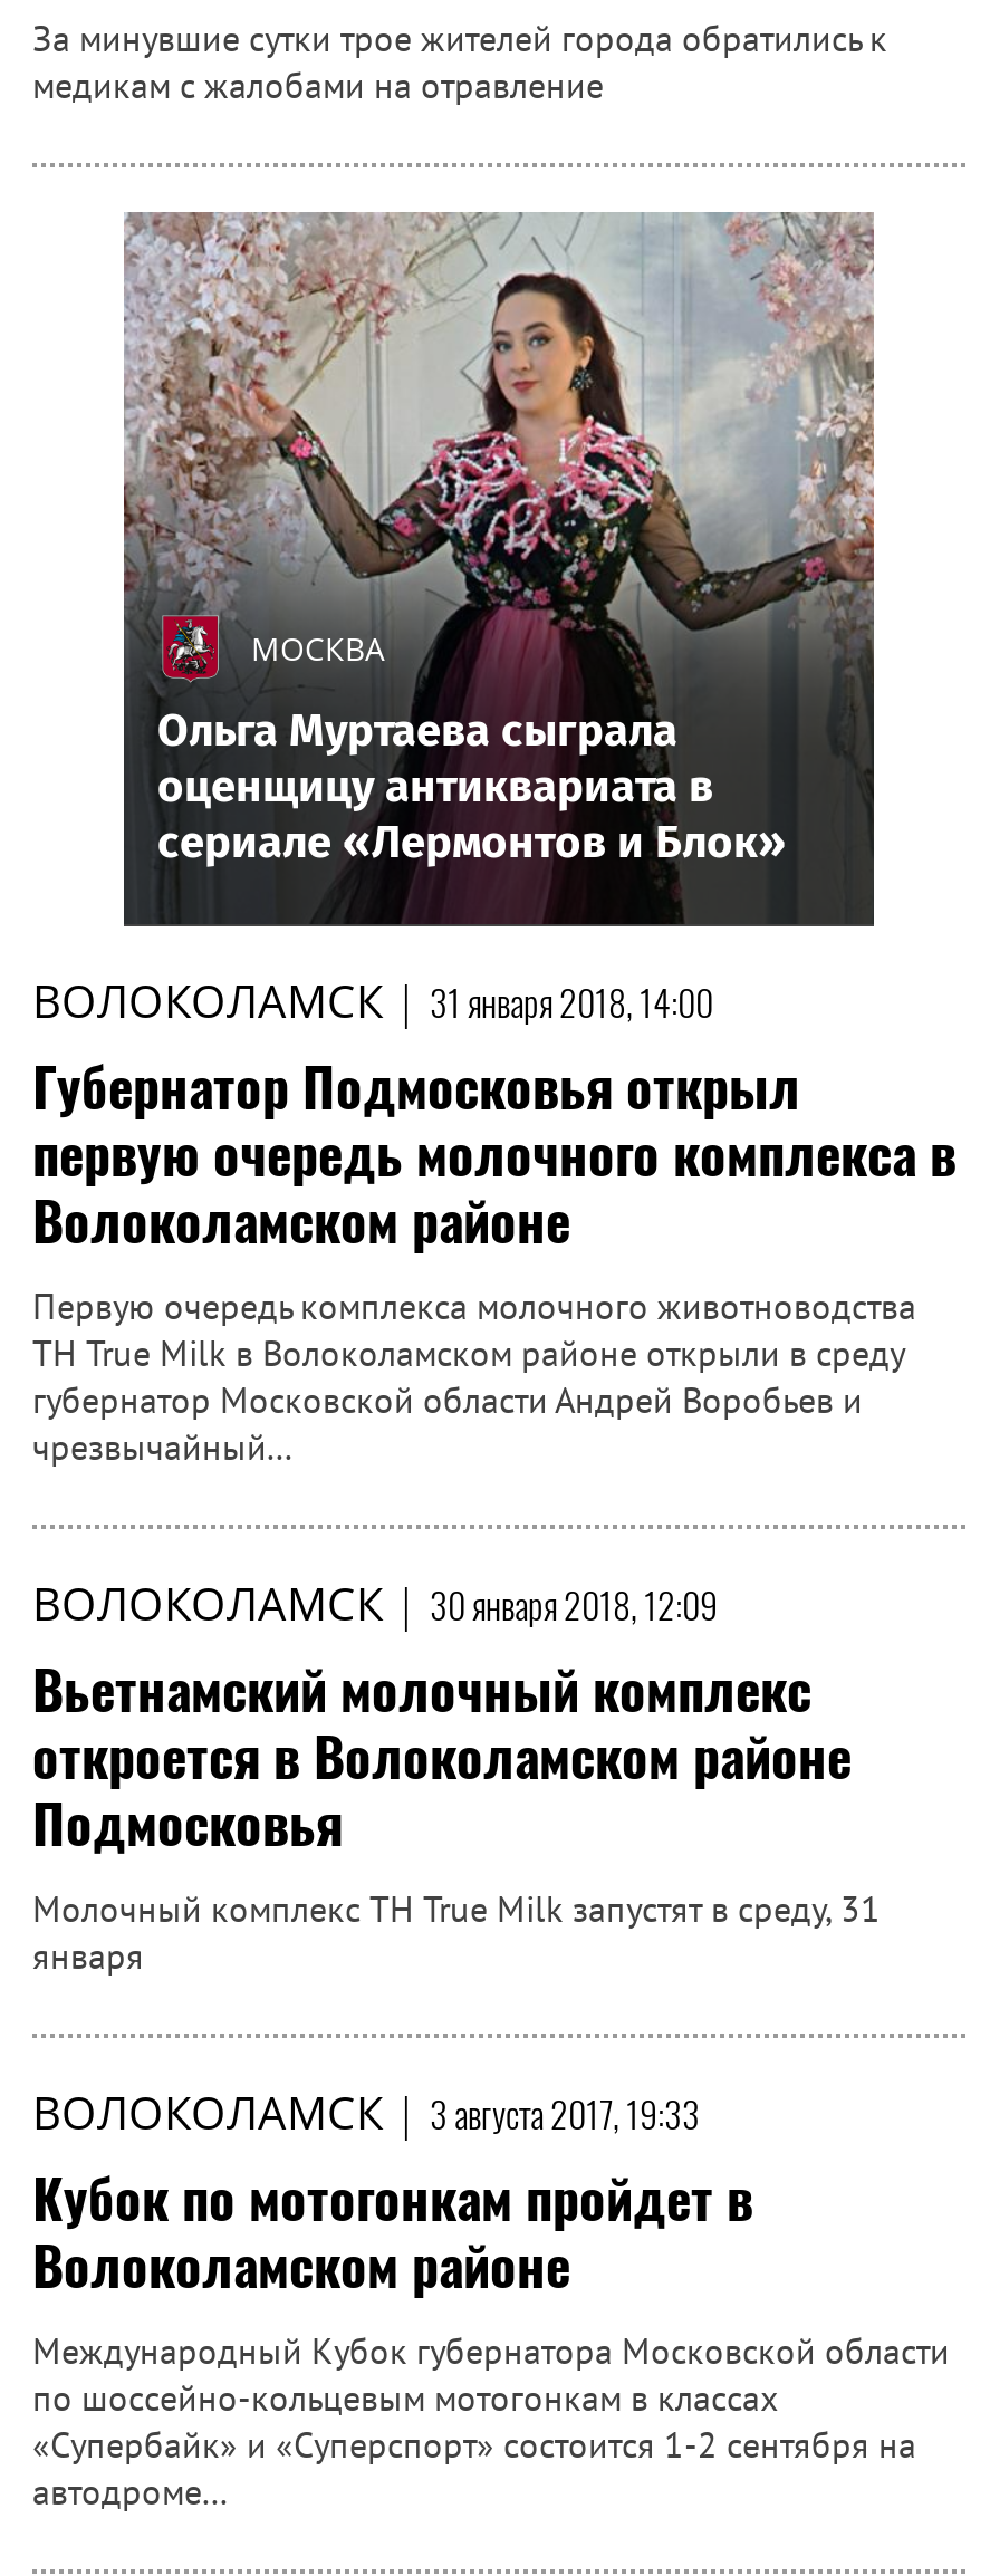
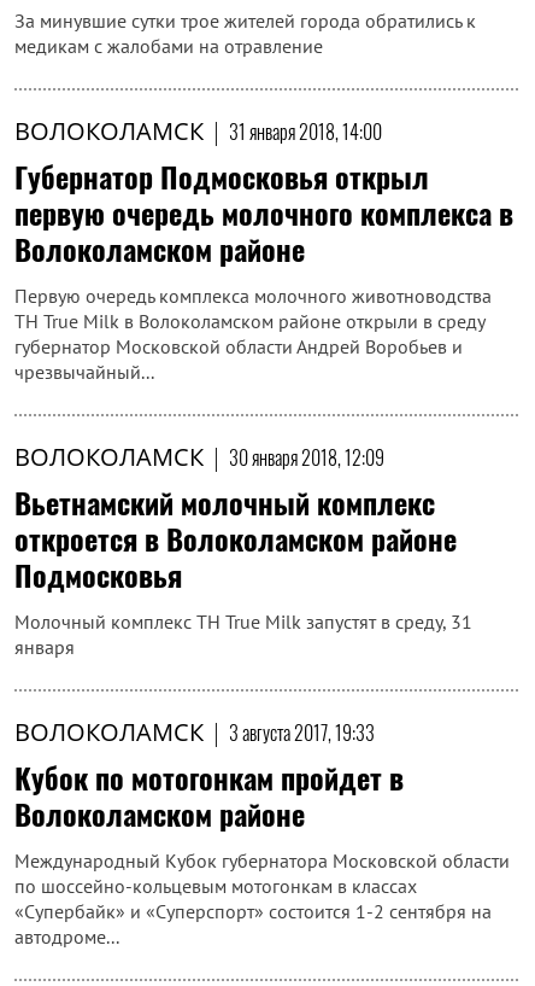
- [image]
- МОСКВА
- Ольга Муртаева сыграла
- оценщицу антиквариата в
- сериале «Лермонтов и Блок»
